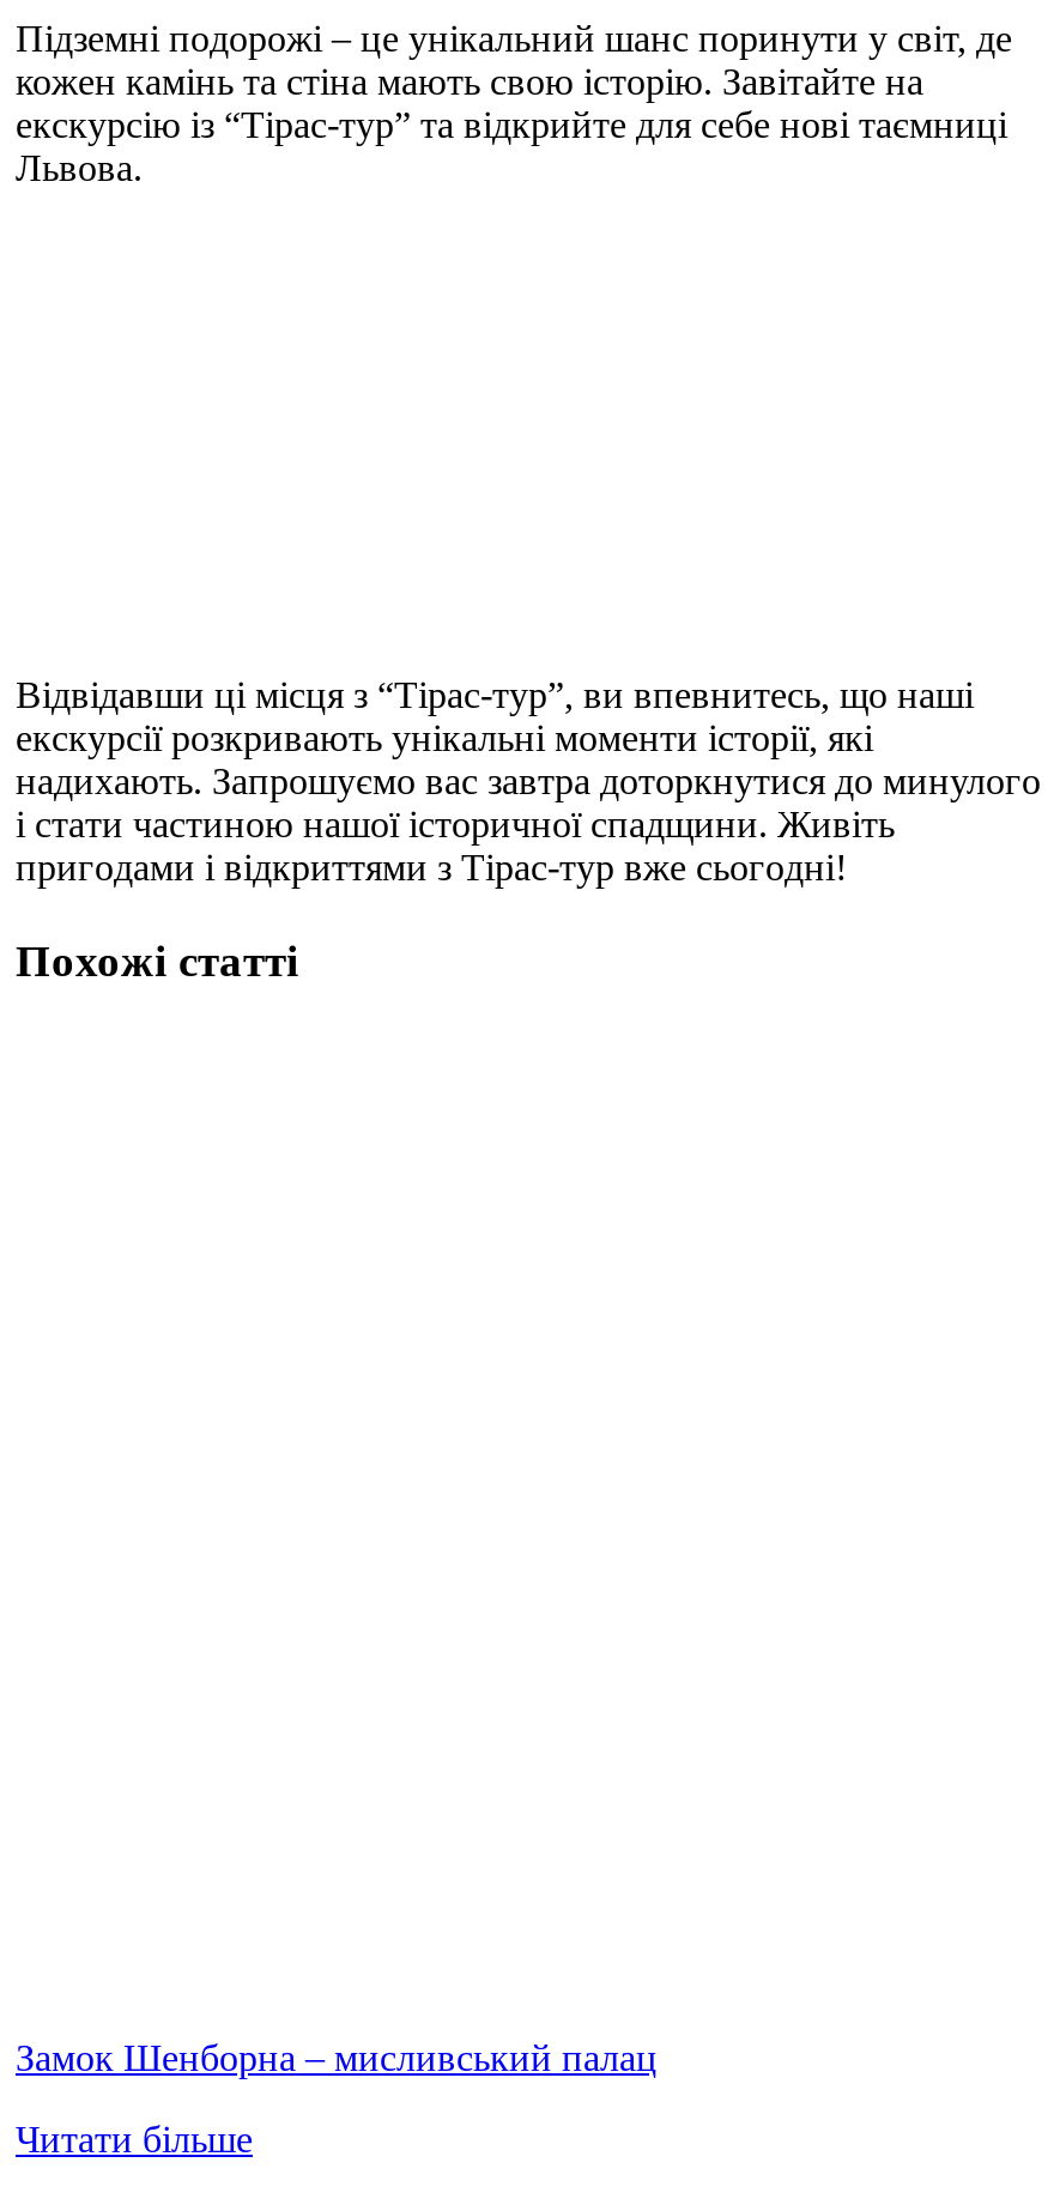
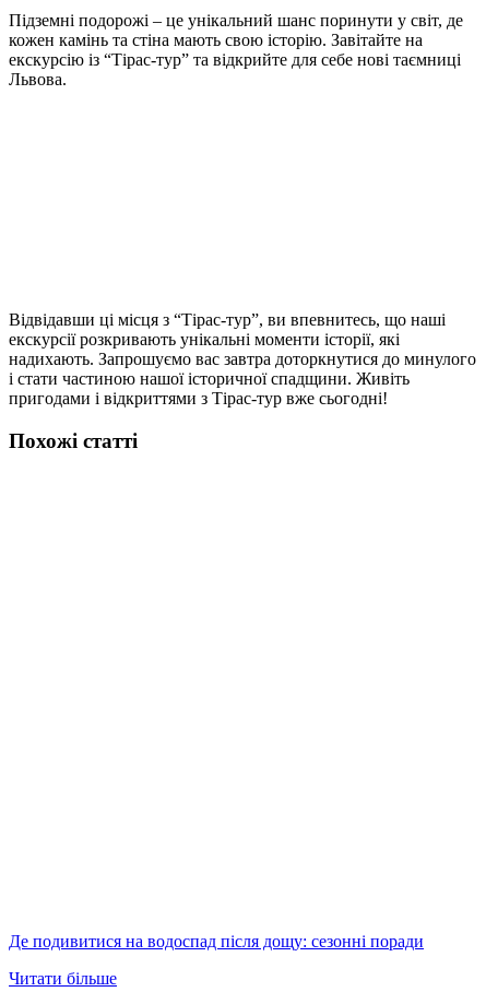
- Замок Шенборна – мисливський палац
+ Де подивитися на водоспад після дощу: сезонні поради
